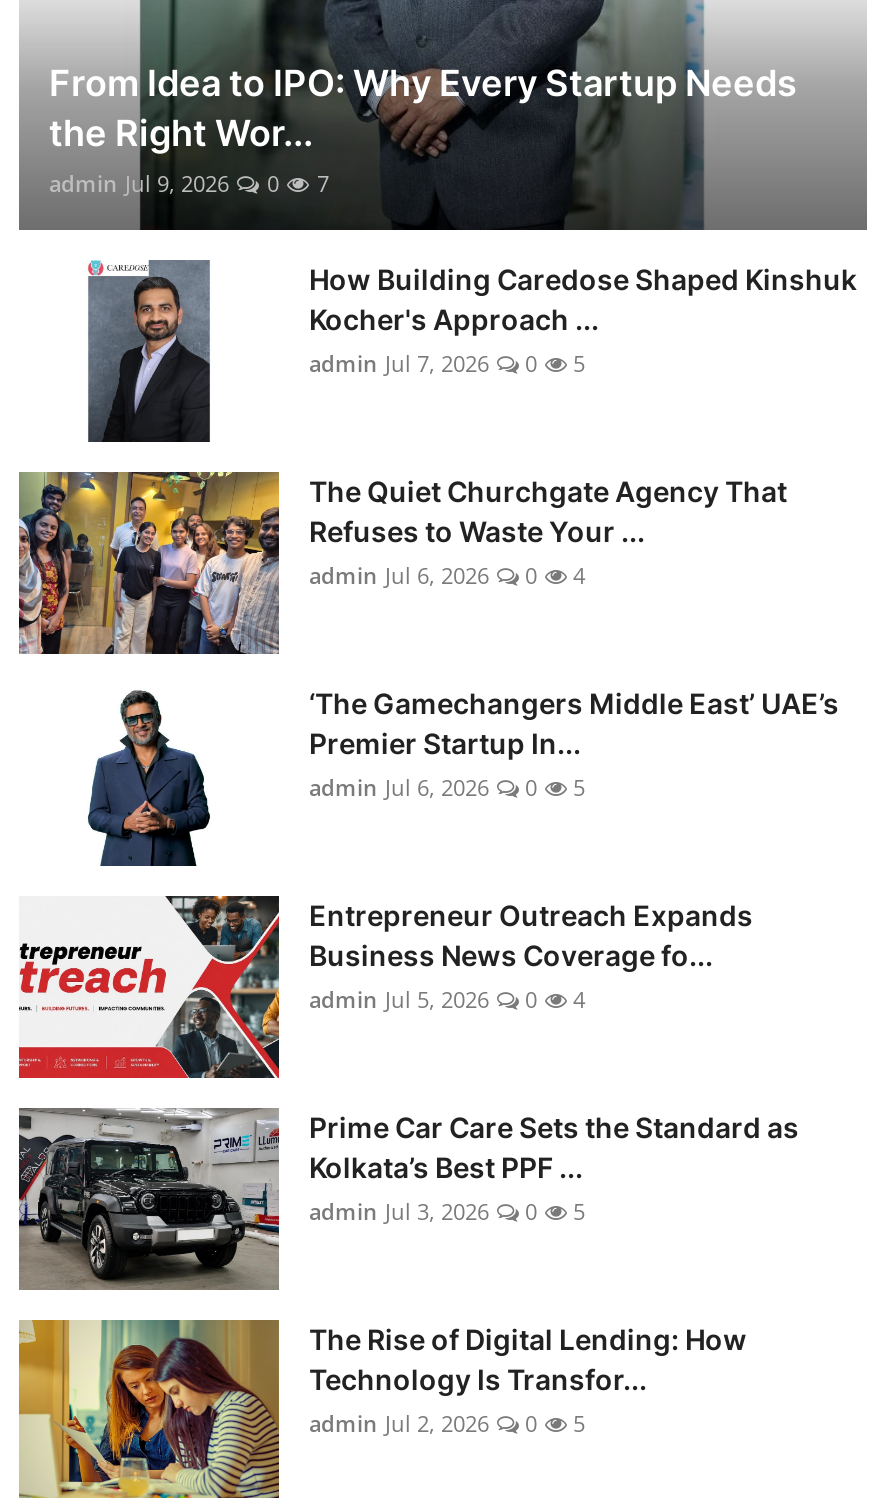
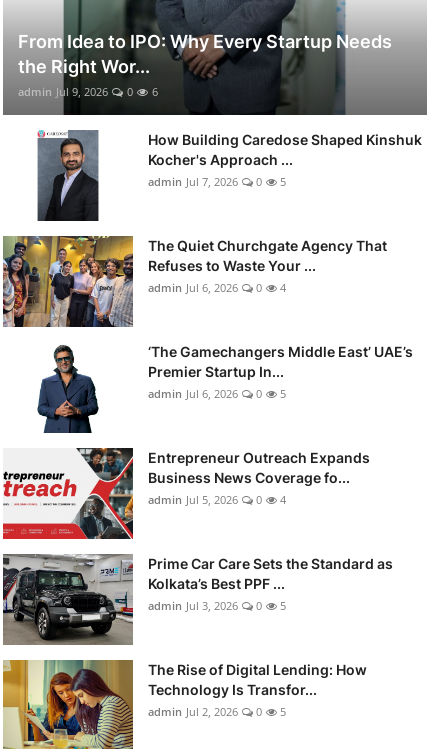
- 7
+ 6
